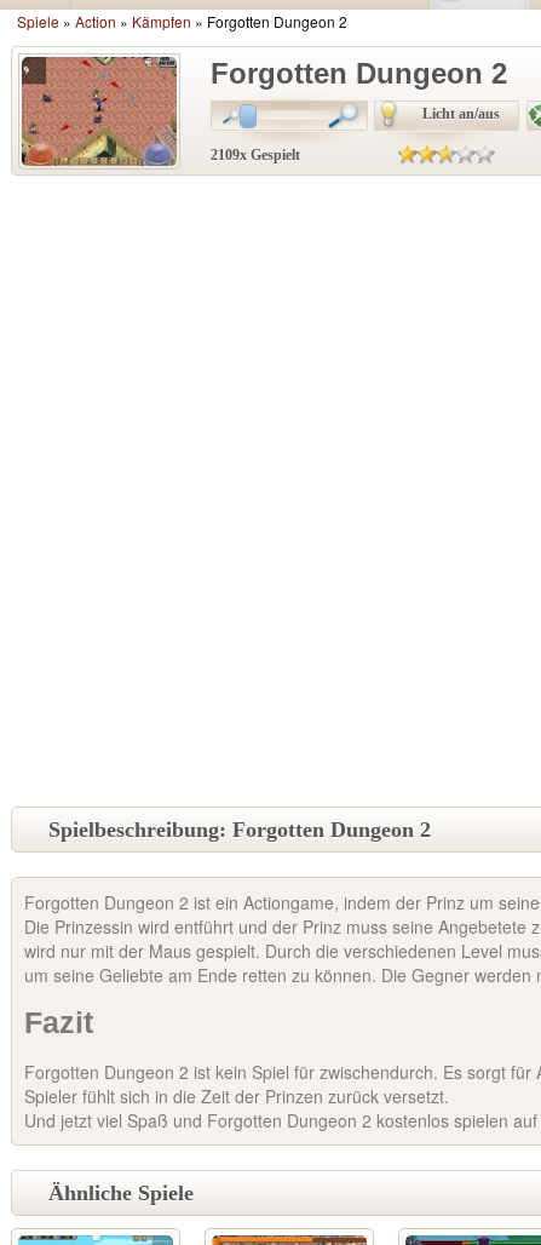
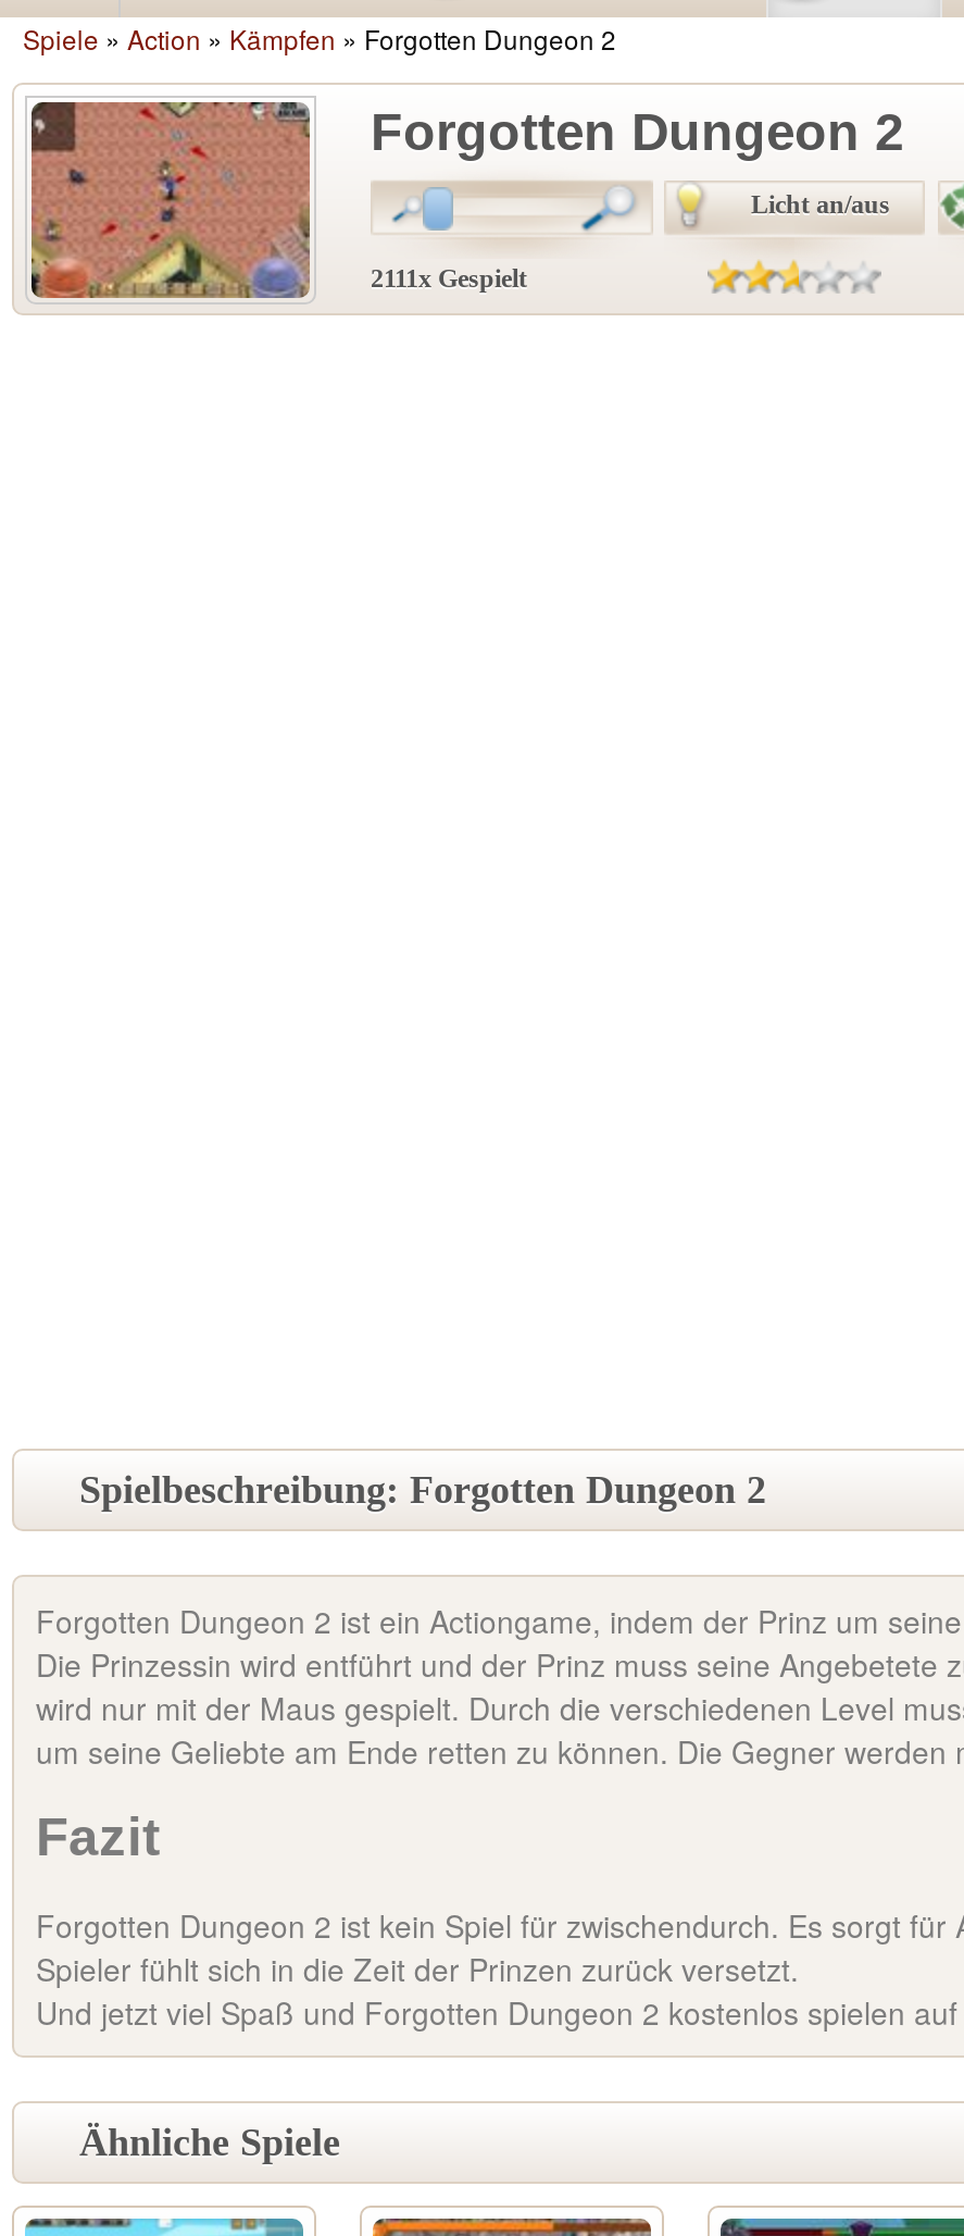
- 2109x Gespielt
+ 2111x Gespielt
